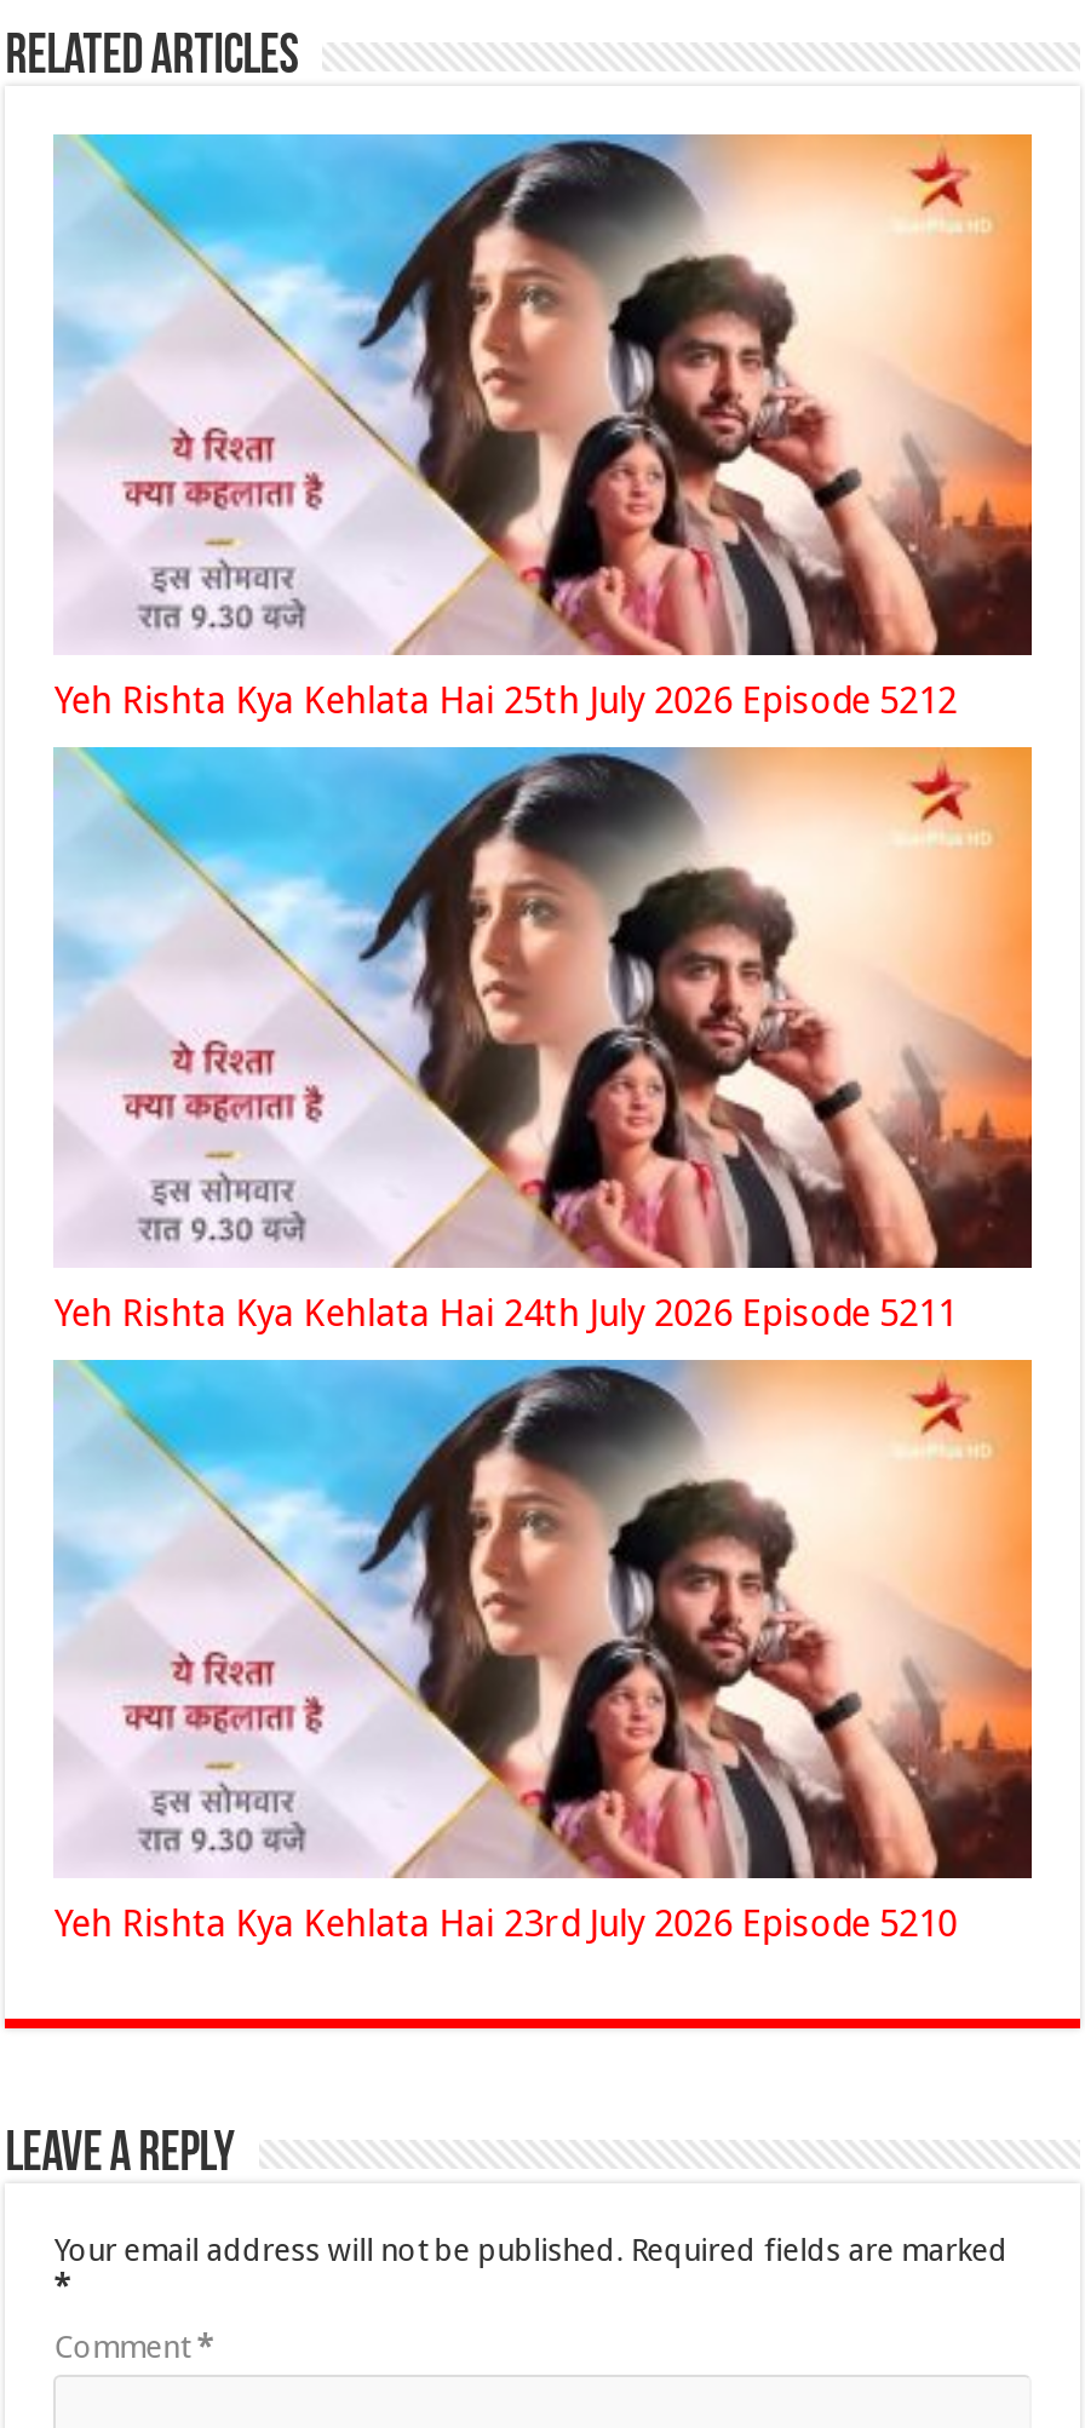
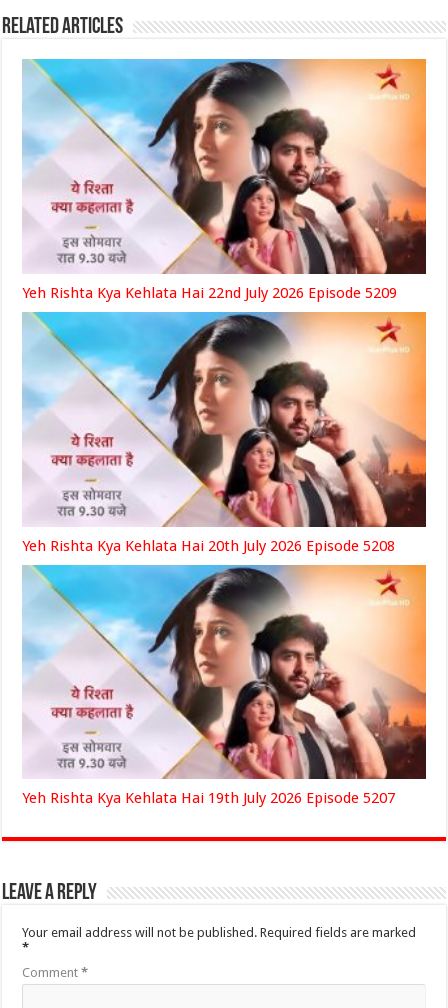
- Yeh Rishta Kya Kehlata Hai 25th July 2026 Episode 5212
+ Yeh Rishta Kya Kehlata Hai 22nd July 2026 Episode 5209

- Yeh Rishta Kya Kehlata Hai 24th July 2026 Episode 5211
+ Yeh Rishta Kya Kehlata Hai 20th July 2026 Episode 5208

- Yeh Rishta Kya Kehlata Hai 23rd July 2026 Episode 5210
+ Yeh Rishta Kya Kehlata Hai 19th July 2026 Episode 5207
